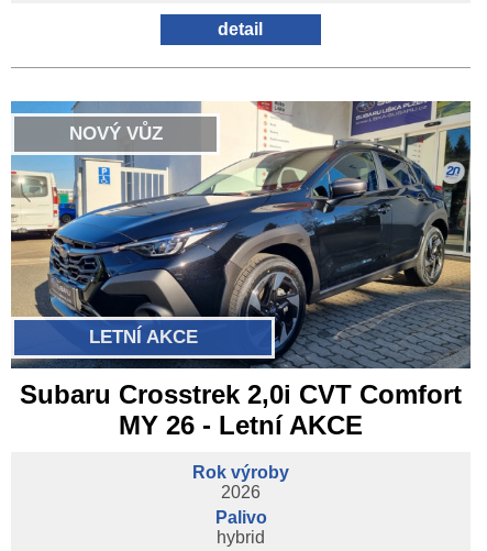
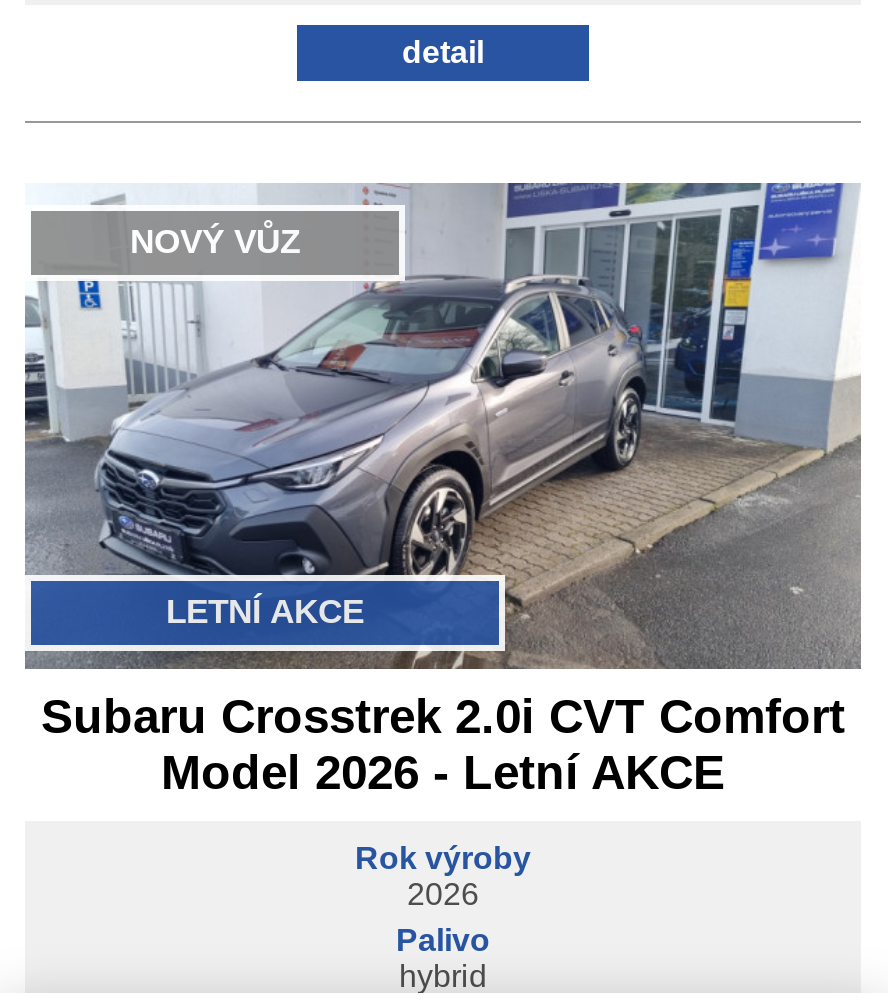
- [image]
- Subaru Crosstrek 2,0i CVT Comfort
+ [image]
+ Subaru Crosstrek 2.0i CVT Comfort

- MY 26 - Letní AKCE
+ Model 2026 - Letní AKCE
